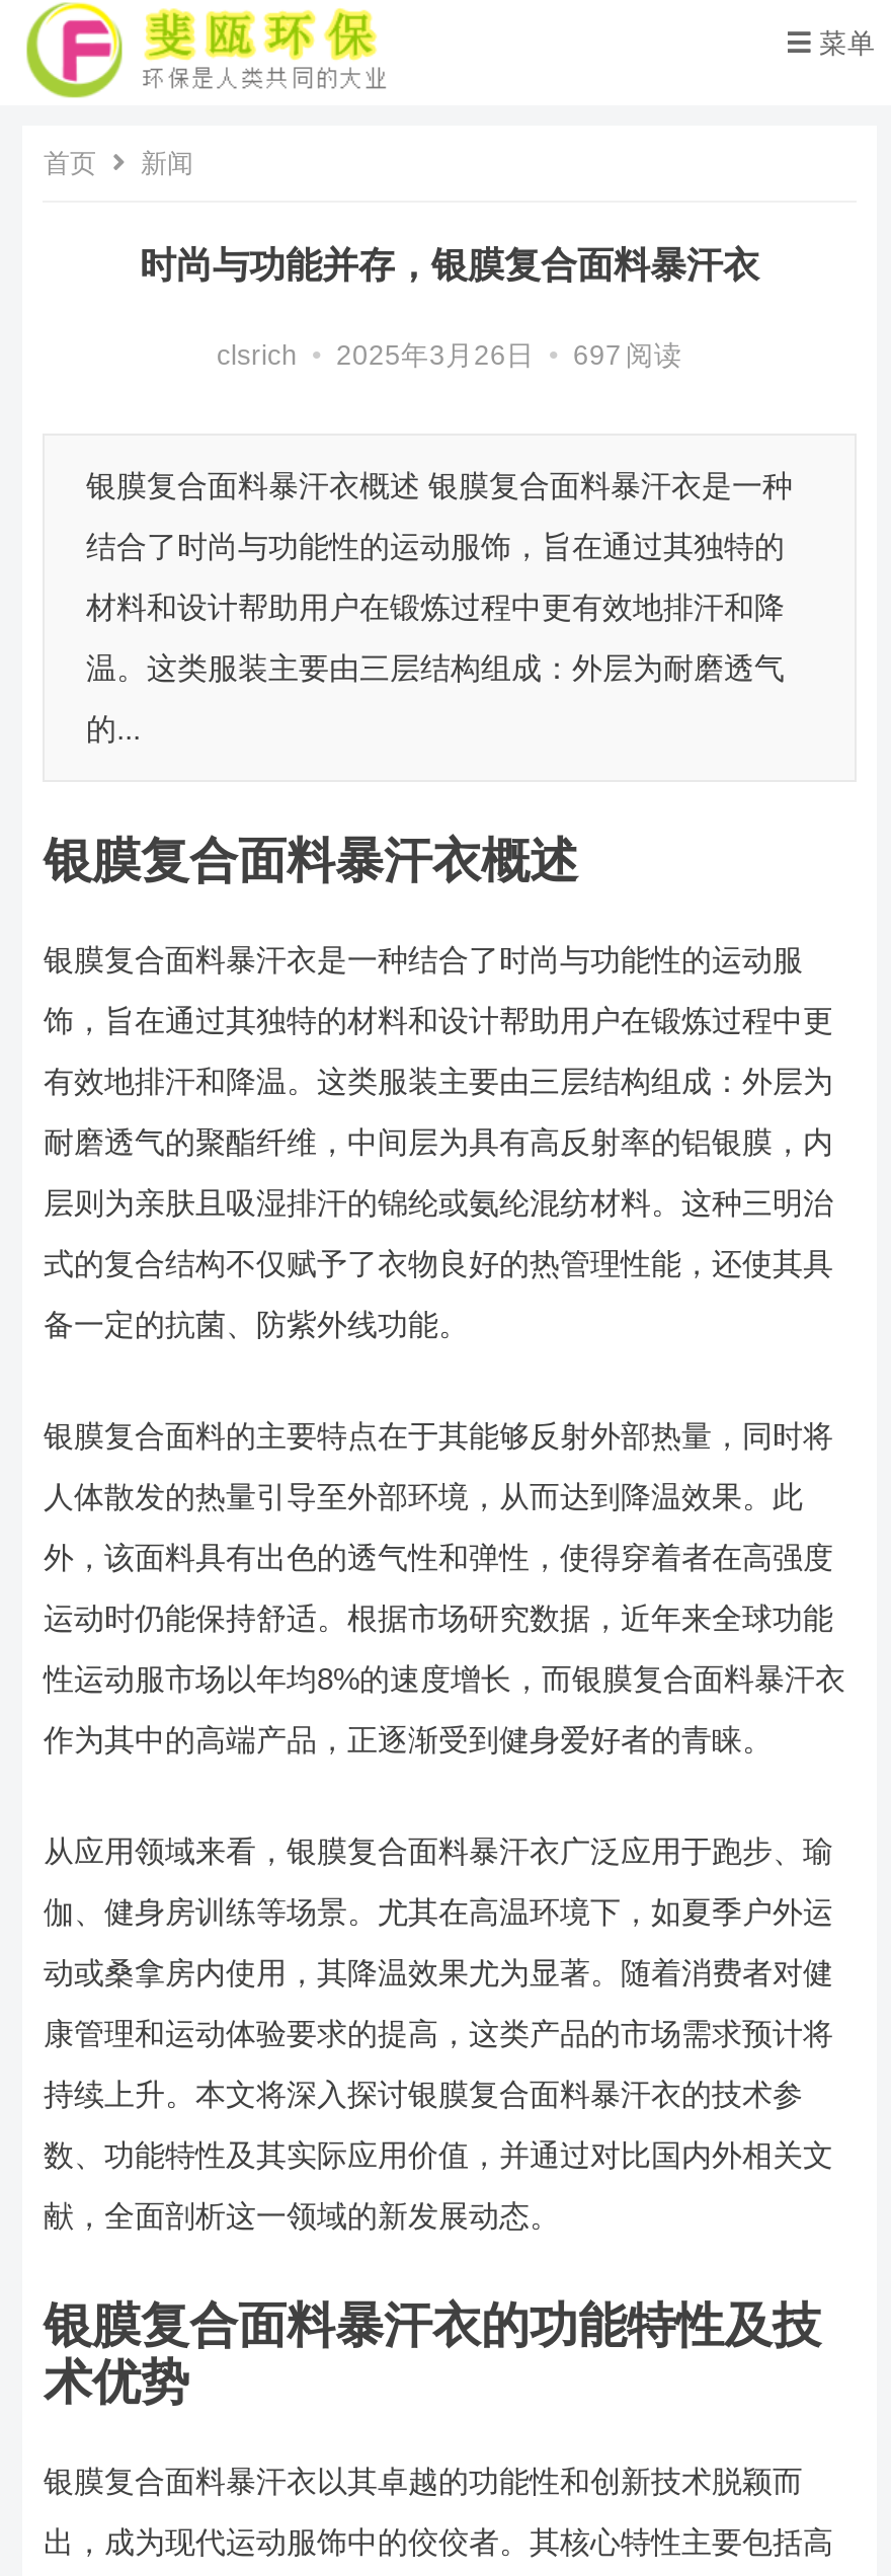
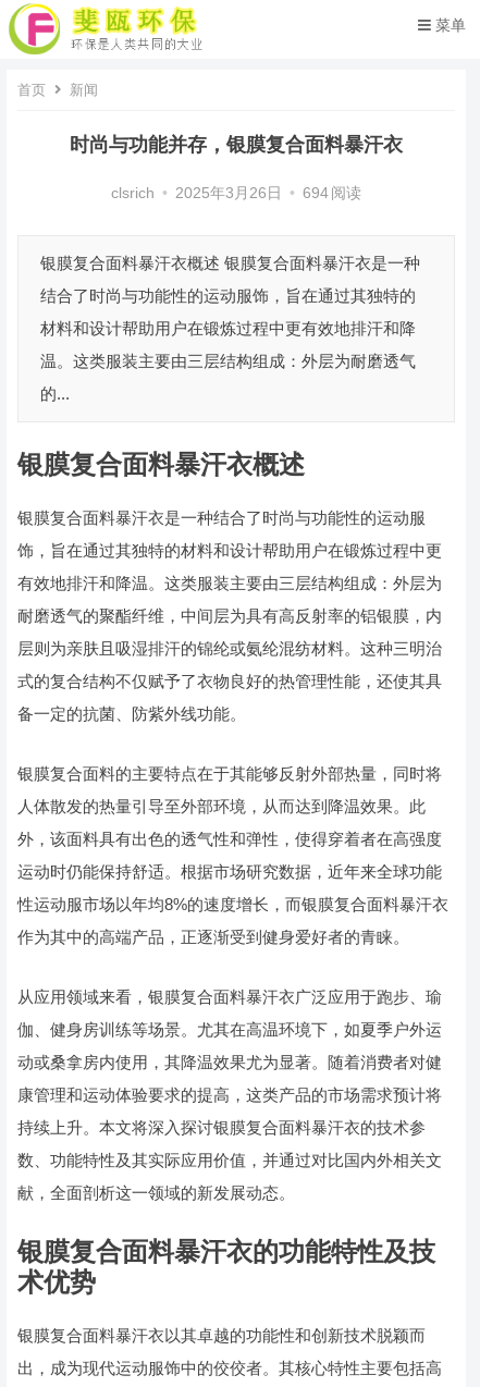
- clsrich • 2025年3月26日 • 697 阅读
+ clsrich • 2025年3月26日 • 694 阅读
